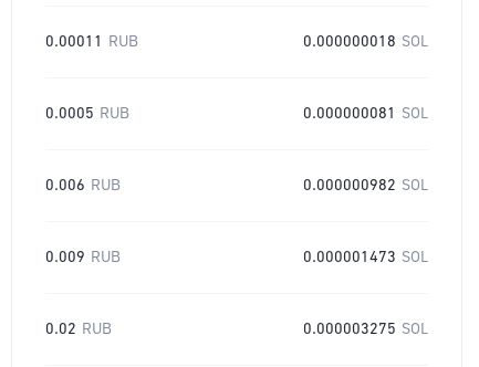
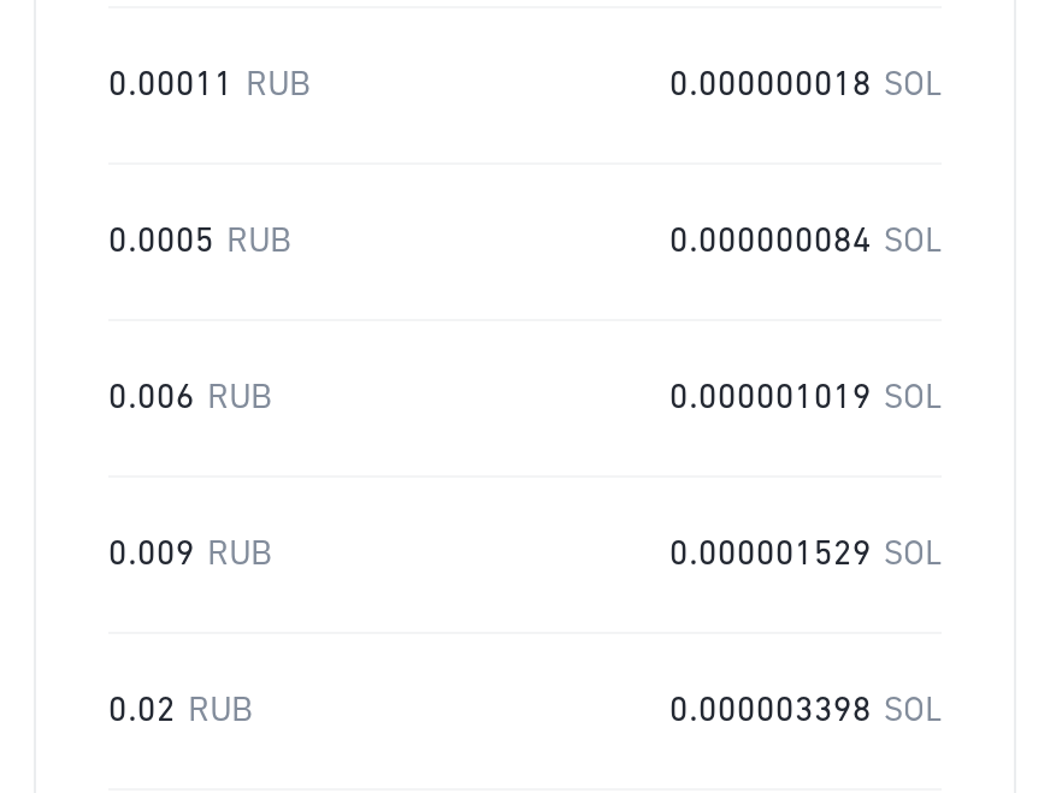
- 0.000000081 SOL
+ 0.000000084 SOL

- 0.000000982 SOL
+ 0.000001019 SOL

- 0.000001473 SOL
+ 0.000001529 SOL

- 0.000003275 SOL
+ 0.000003398 SOL
